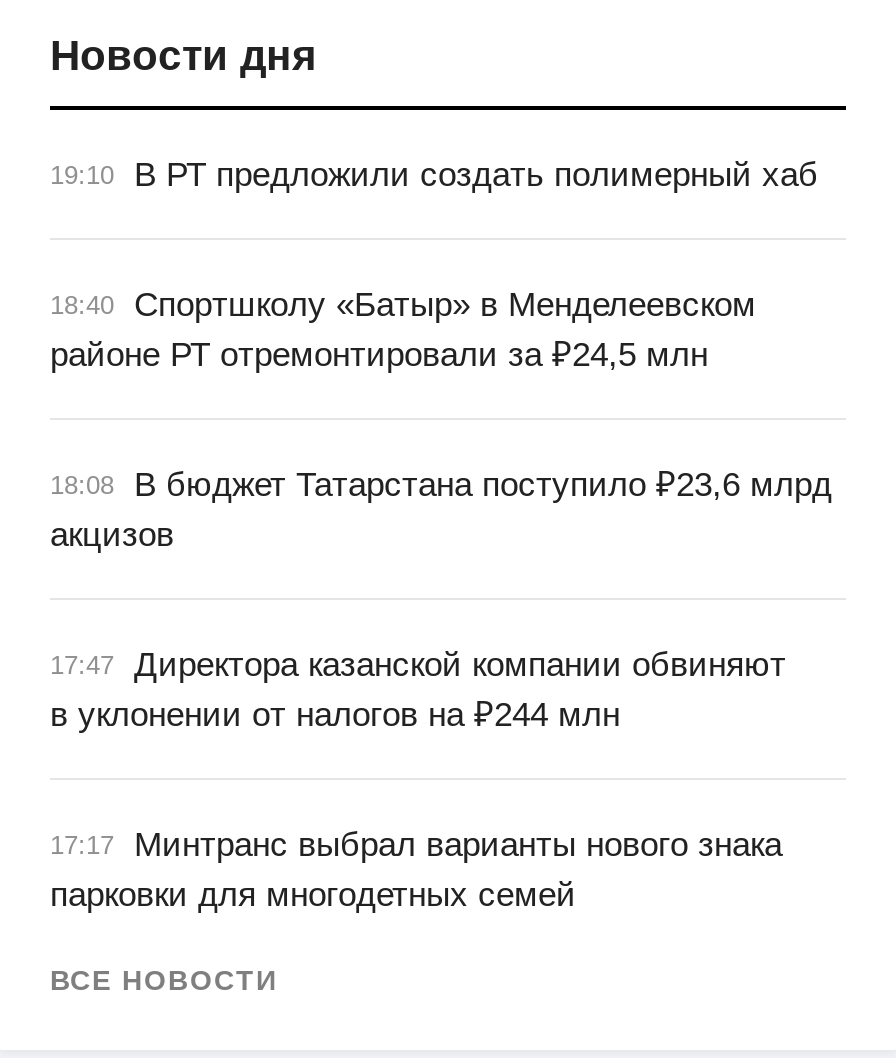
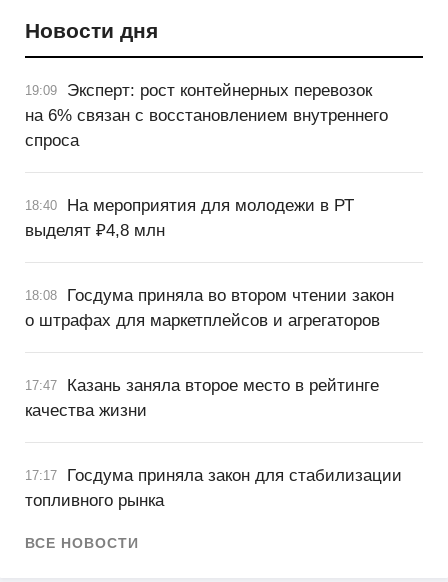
- 19:10 В РТ предложили создать полимерный хаб
+ 19:09 Эксперт: рост контейнерных перевозок
+ на 6% связан с восстановлением внутреннего
+ спроса

- 18:40 Спортшколу «Батыр» в Менделеевском
- районе РТ отремонтировали за ₽24,5 млн
+ 18:40 На мероприятия для молодежи в РТ
+ выделят ₽4,8 млн

- 18:08 В бюджет Татарстана поступило ₽23,6 млрд
- акцизов
+ 18:08 Госдума приняла во втором чтении закон
+ о штрафах для маркетплейсов и агрегаторов

- 17:47 Директора казанской компании обвиняют
- в уклонении от налогов на ₽244 млн
+ 17:47 Казань заняла второе место в рейтинге
+ качества жизни

- 17:17 Минтранс выбрал варианты нового знака
- парковки для многодетных семей
+ 17:17 Госдума приняла закон для стабилизации
+ топливного рынка
